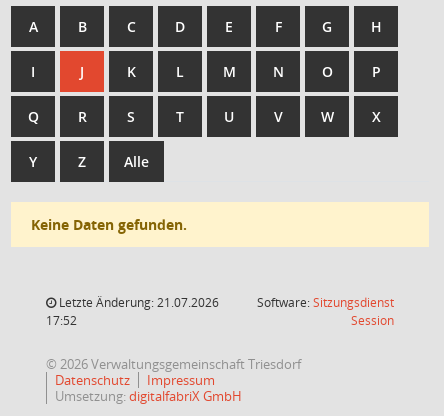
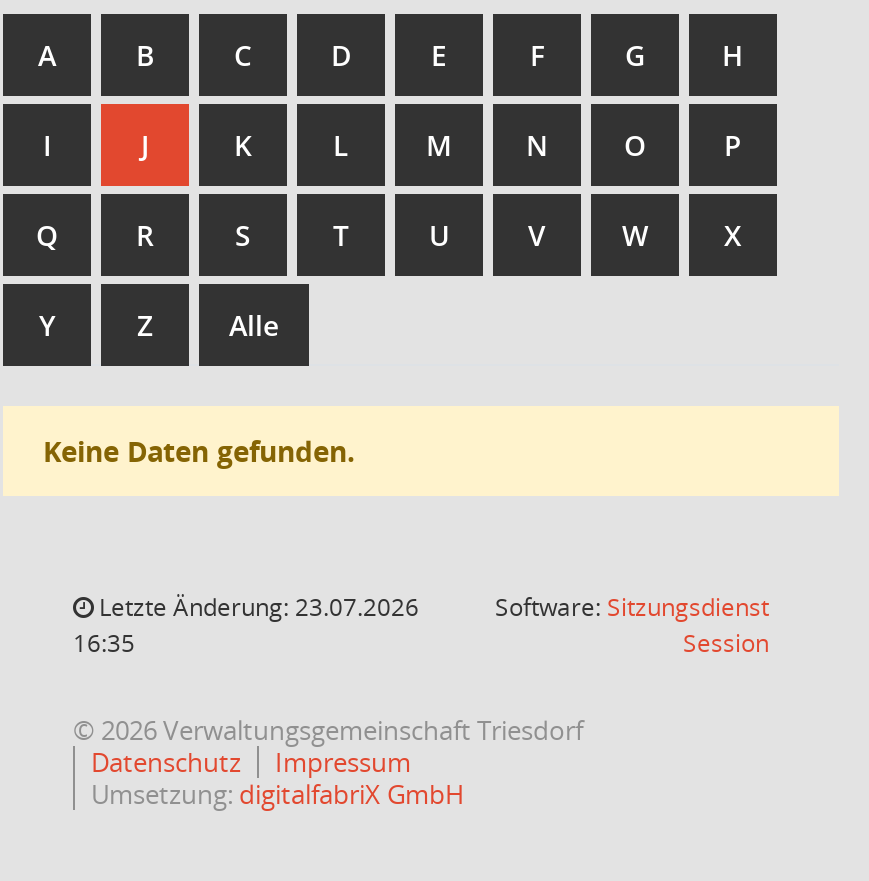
- Letzte Änderung: 21.07.2026
+ Letzte Änderung: 23.07.2026

- 17:52
+ 16:35
